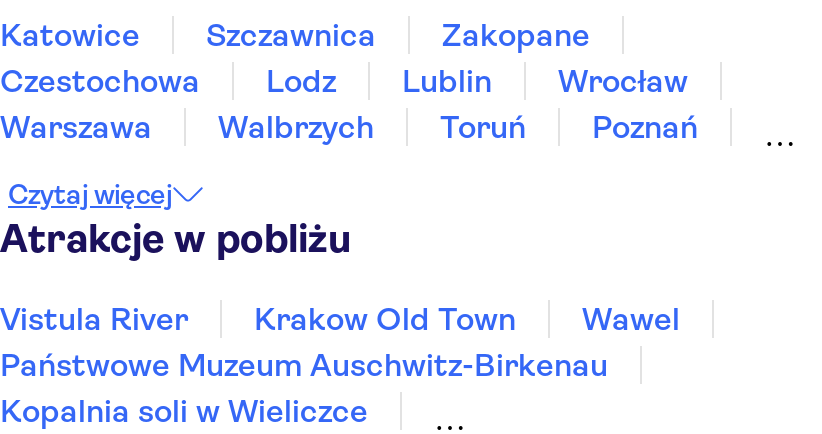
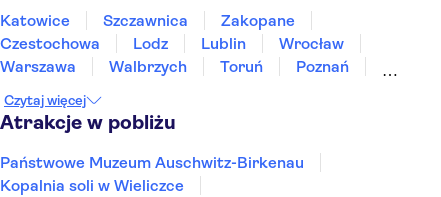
- Vistula River
- Krakow Old Town
- Wawel
